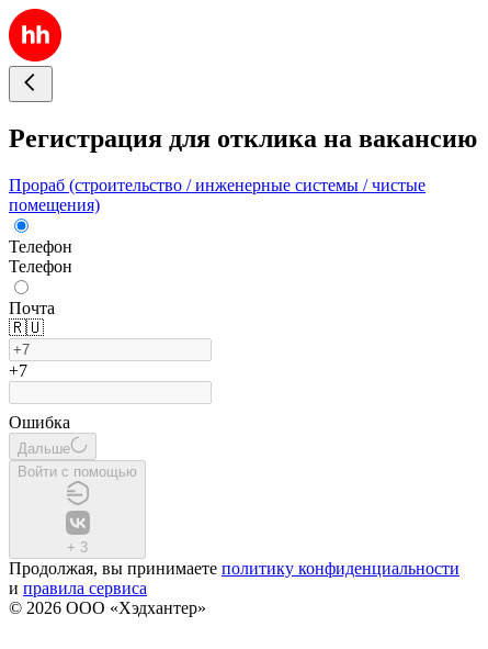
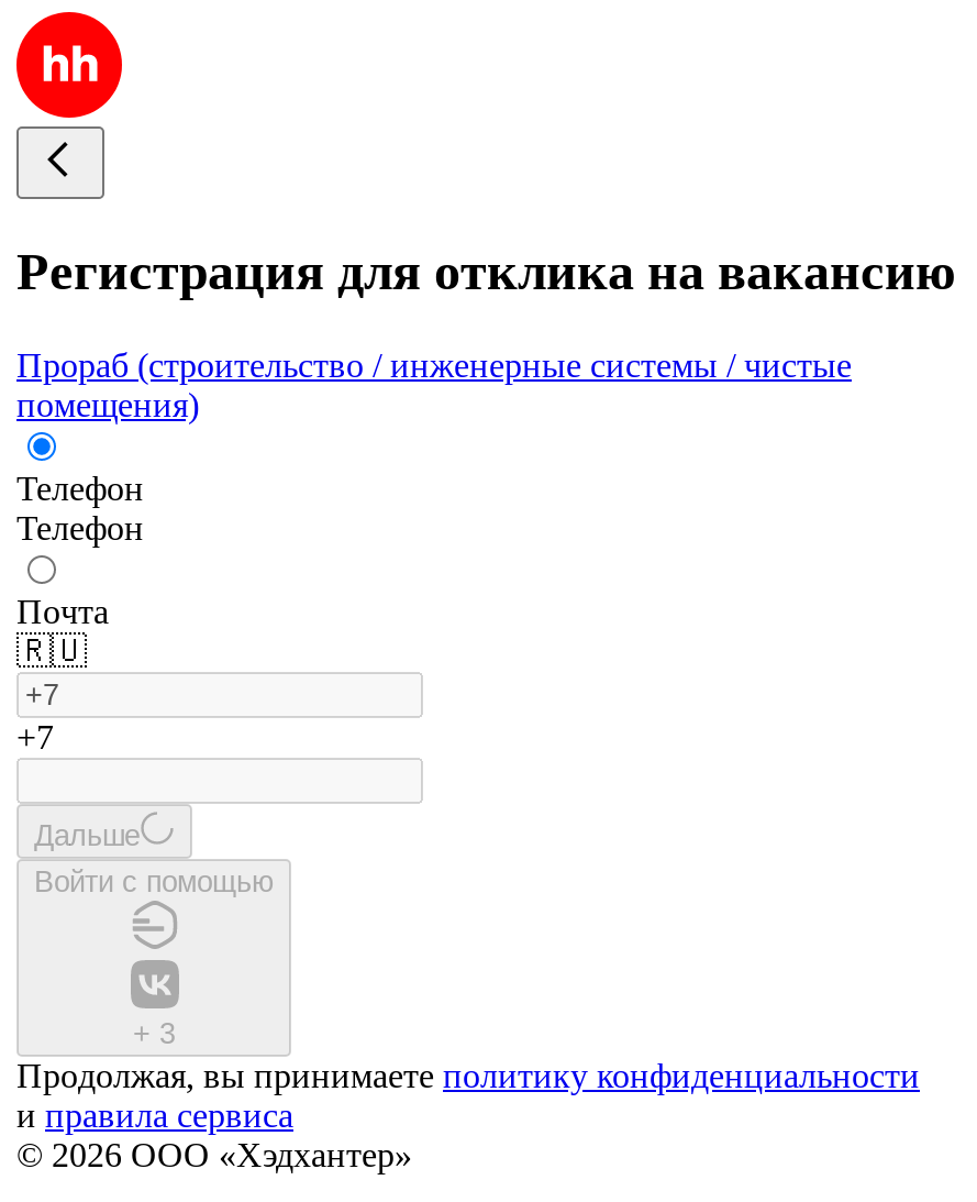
- Ошибка
